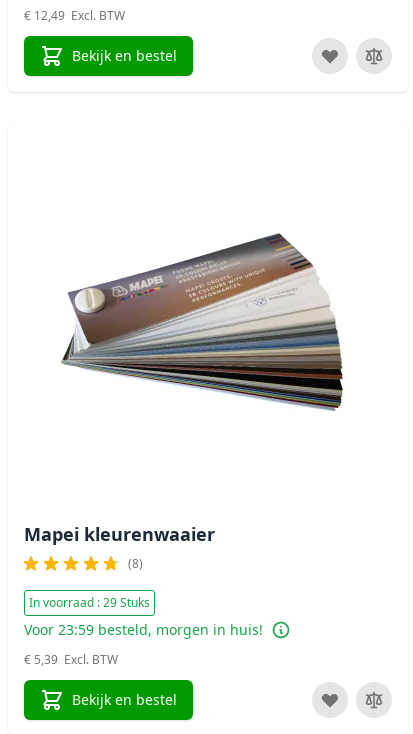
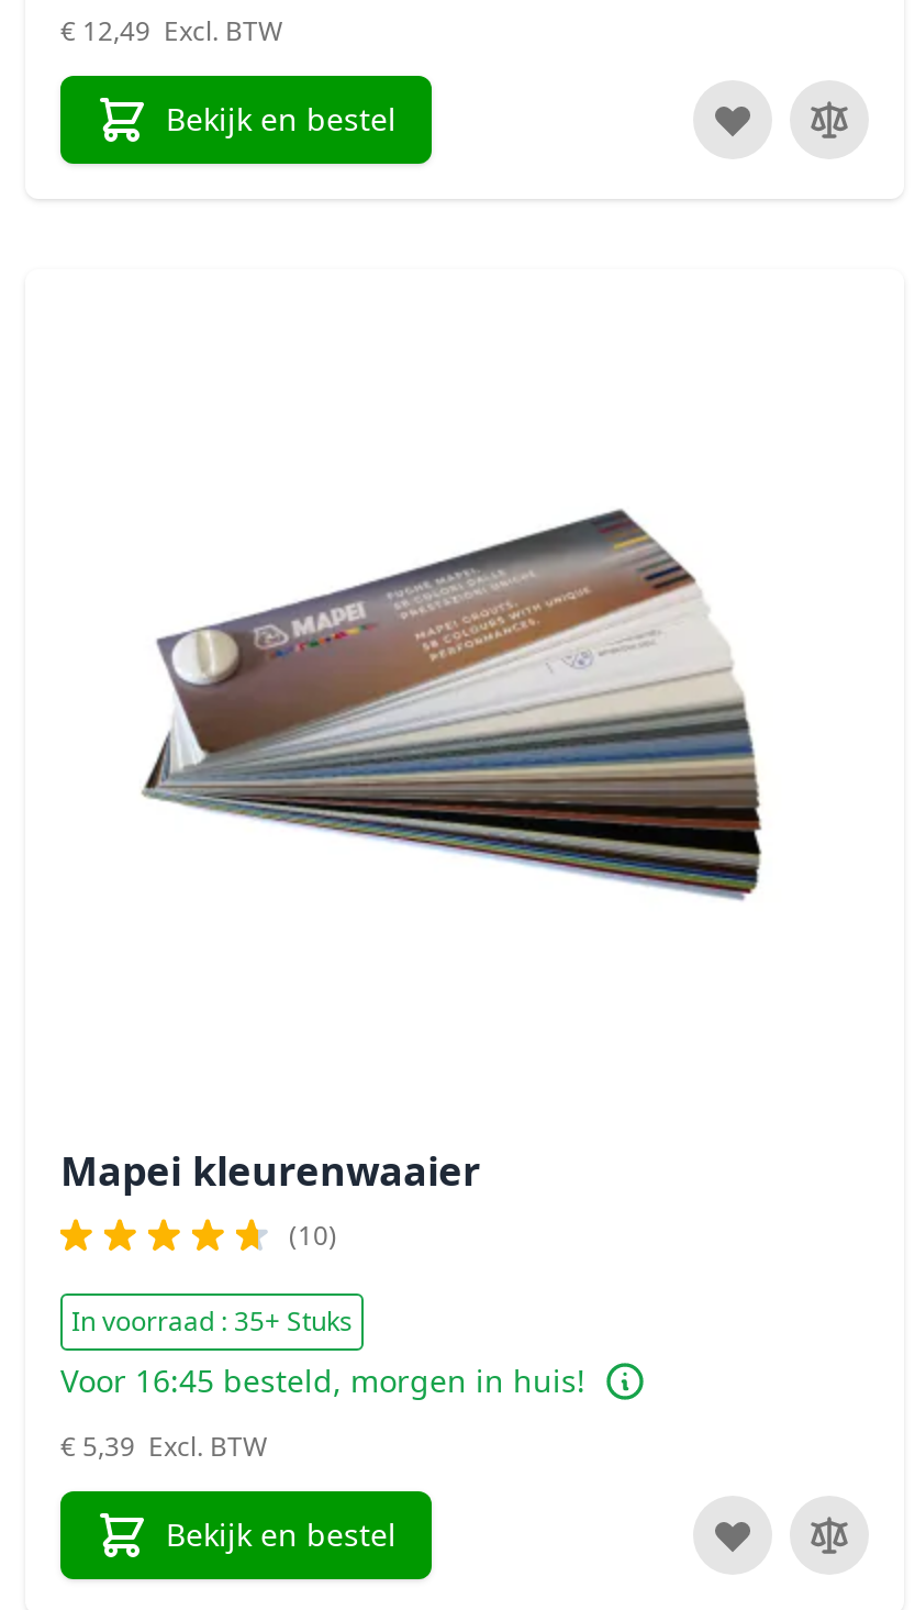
- (8)
+ (10)

- In voorraad : 29 Stuks
+ In voorraad : 35+ Stuks

- Voor 23:59 besteld, morgen in huis!
+ Voor 16:45 besteld, morgen in huis!
